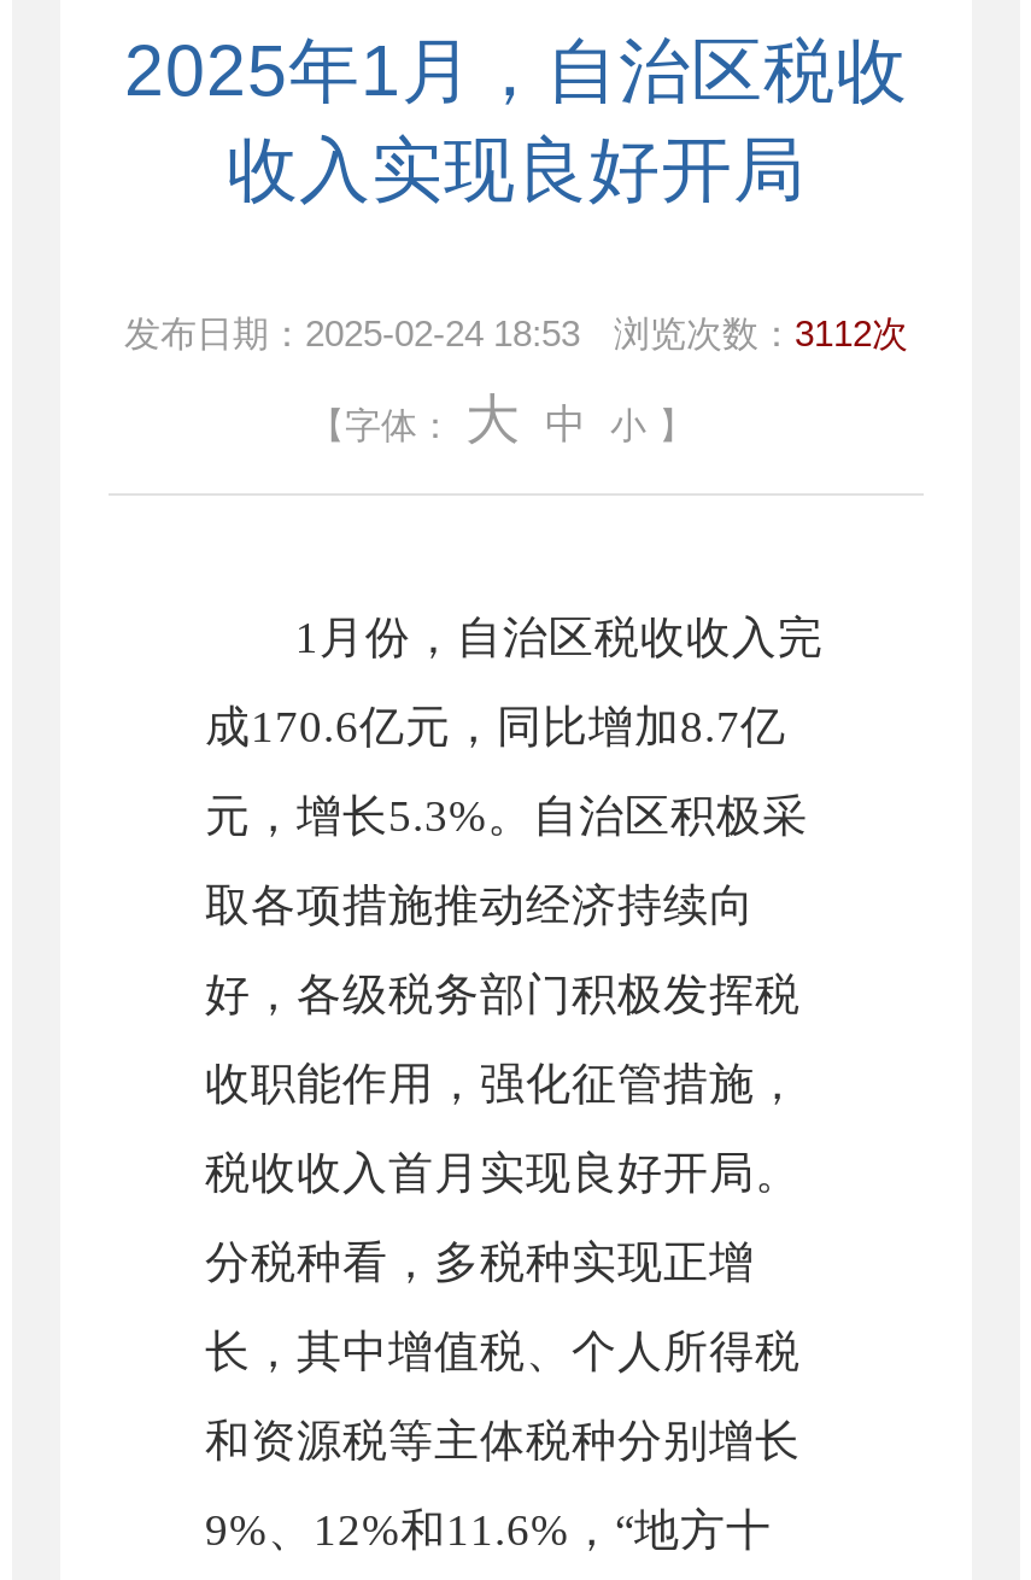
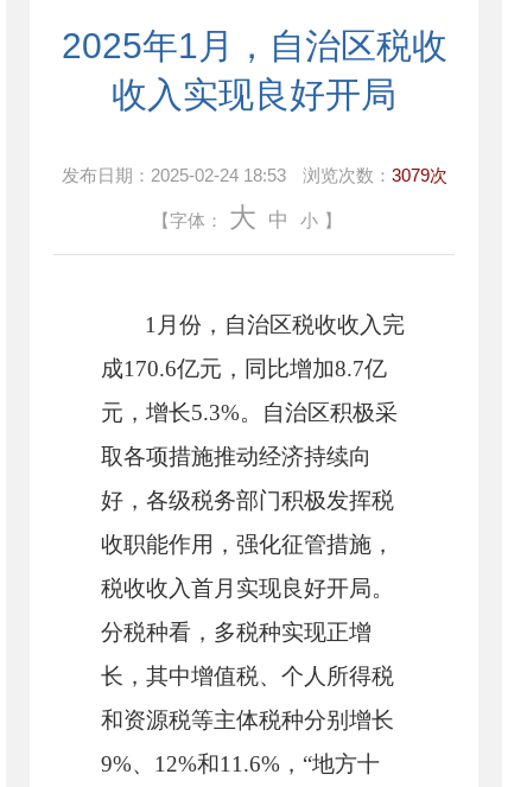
- 发布日期：2025-02-24 18:53 浏览次数：3112次
+ 发布日期：2025-02-24 18:53 浏览次数：3079次
